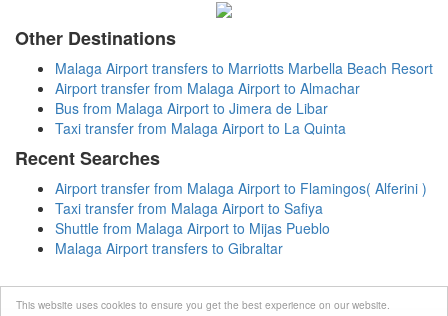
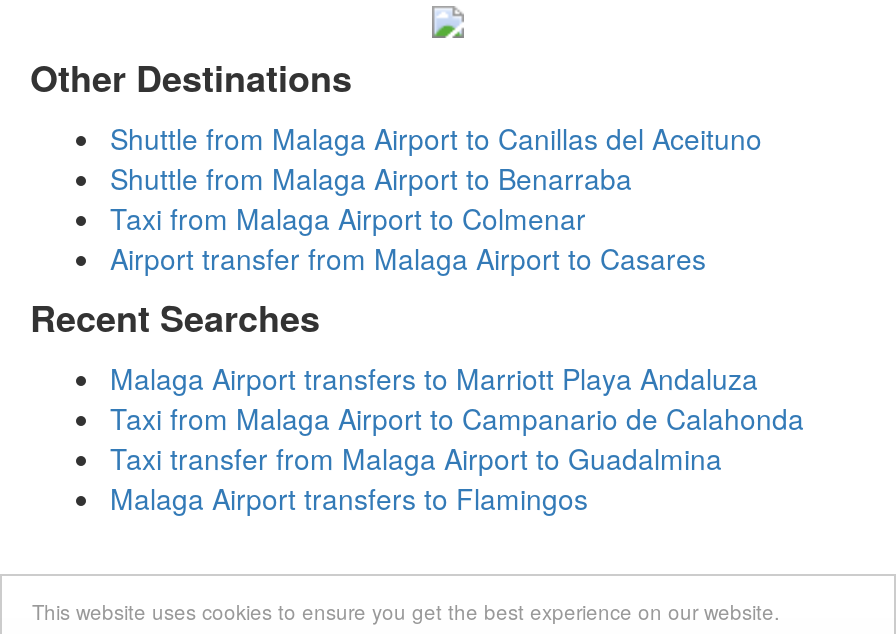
- Malaga Airport transfers to Marriotts Marbella Beach Resort
- Airport transfer from Malaga Airport to Almachar
- Bus from Malaga Airport to Jimera de Libar
- Taxi transfer from Malaga Airport to La Quinta
+ Shuttle from Malaga Airport to Canillas del Aceituno
+ Shuttle from Malaga Airport to Benarraba
+ Taxi from Malaga Airport to Colmenar
+ Airport transfer from Malaga Airport to Casares

- Airport transfer from Malaga Airport to Flamingos( Alferini )
- Taxi transfer from Malaga Airport to Safiya
- Shuttle from Malaga Airport to Mijas Pueblo
- Malaga Airport transfers to Gibraltar
+ Malaga Airport transfers to Marriott Playa Andaluza
+ Taxi from Malaga Airport to Campanario de Calahonda
+ Taxi transfer from Malaga Airport to Guadalmina
+ Malaga Airport transfers to Flamingos
